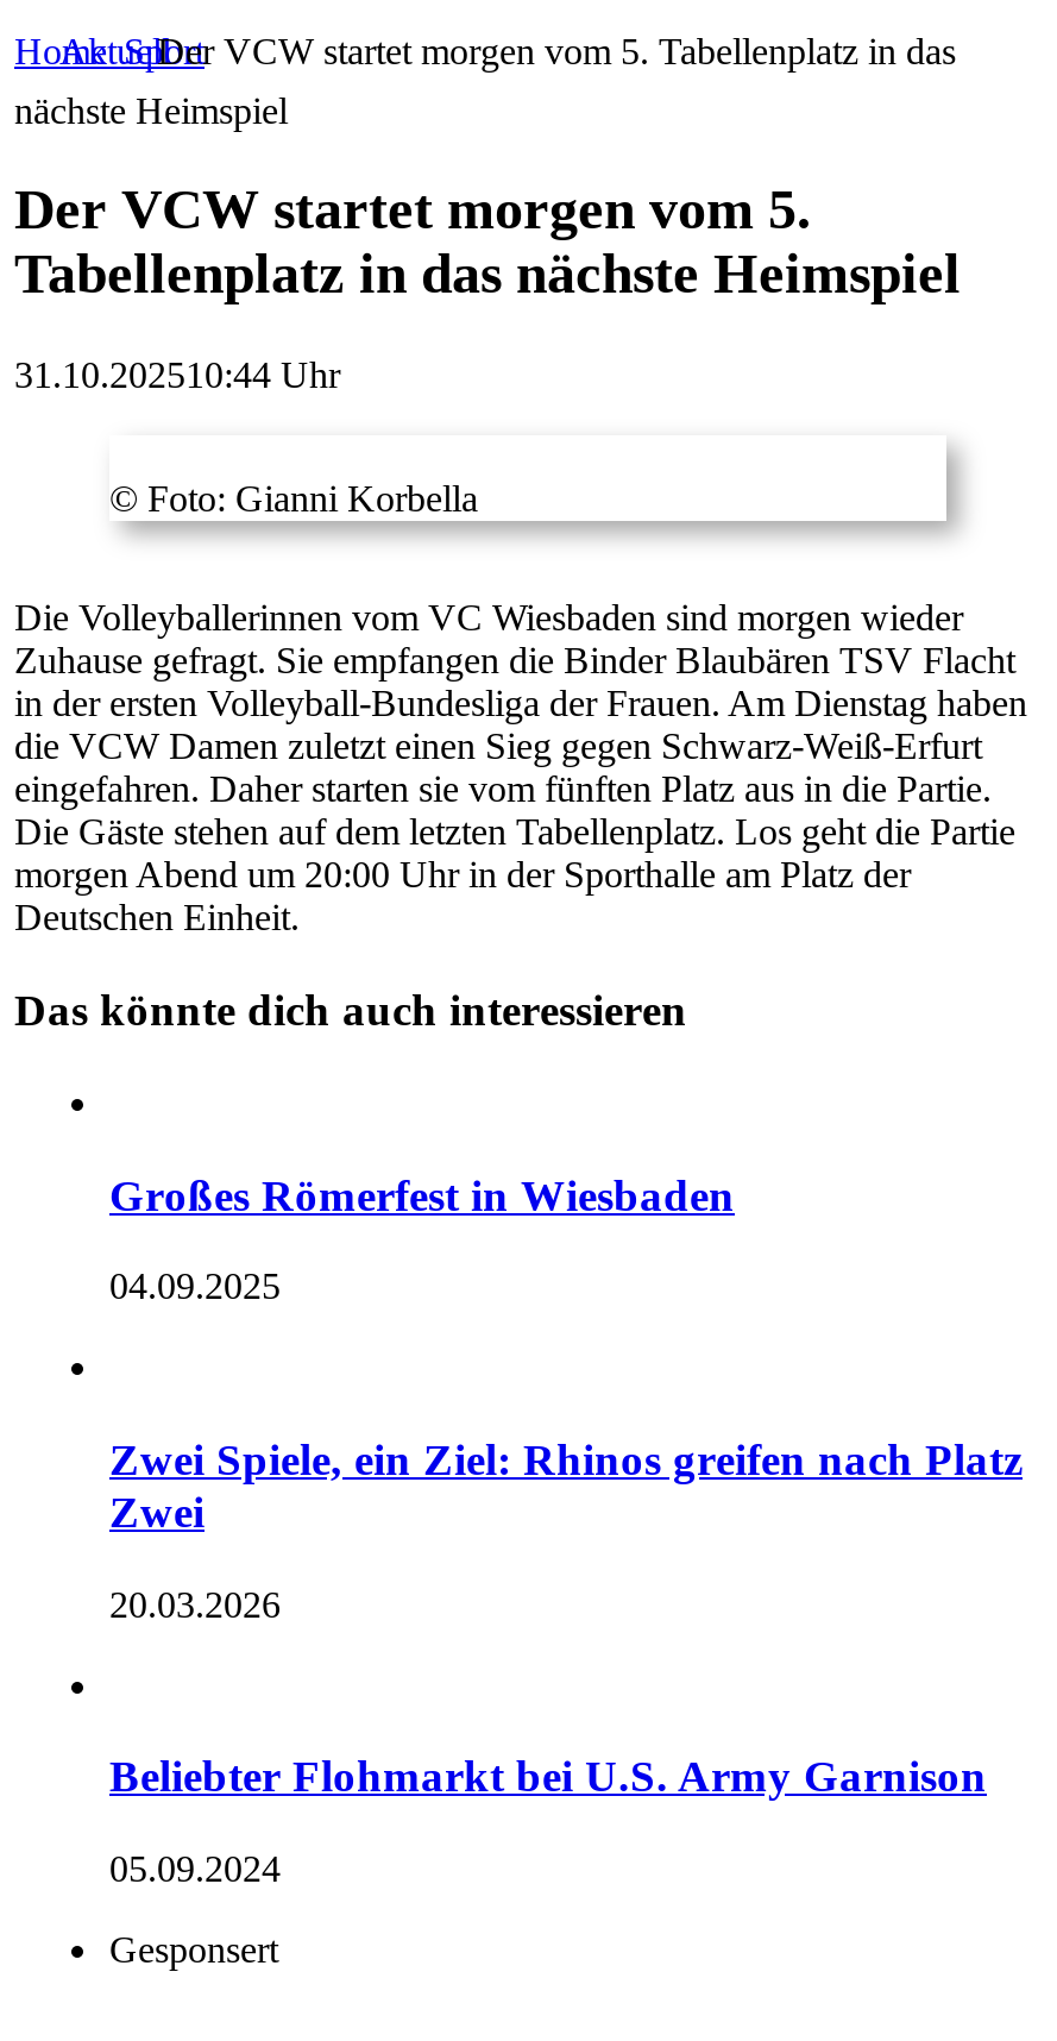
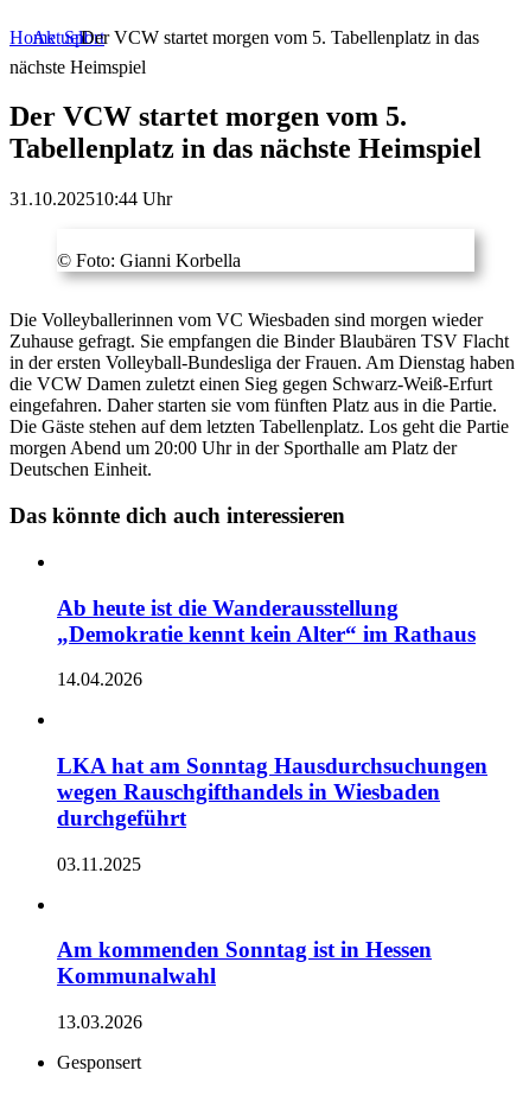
- Großes Römerfest in Wiesbaden
+ Ab heute ist die Wanderausstellung
+ „Demokratie kennt kein Alter“ im Rathaus

- 04.09.2025
+ 14.04.2026

- Zwei Spiele, ein Ziel: Rhinos greifen nach Platz
- Zwei
+ LKA hat am Sonntag Hausdurchsuchungen
+ wegen Rauschgifthandels in Wiesbaden
+ durchgeführt

- 20.03.2026
+ 03.11.2025

- Beliebter Flohmarkt bei U.S. Army Garnison
+ Am kommenden Sonntag ist in Hessen
+ Kommunalwahl

- 05.09.2024
+ 13.03.2026
